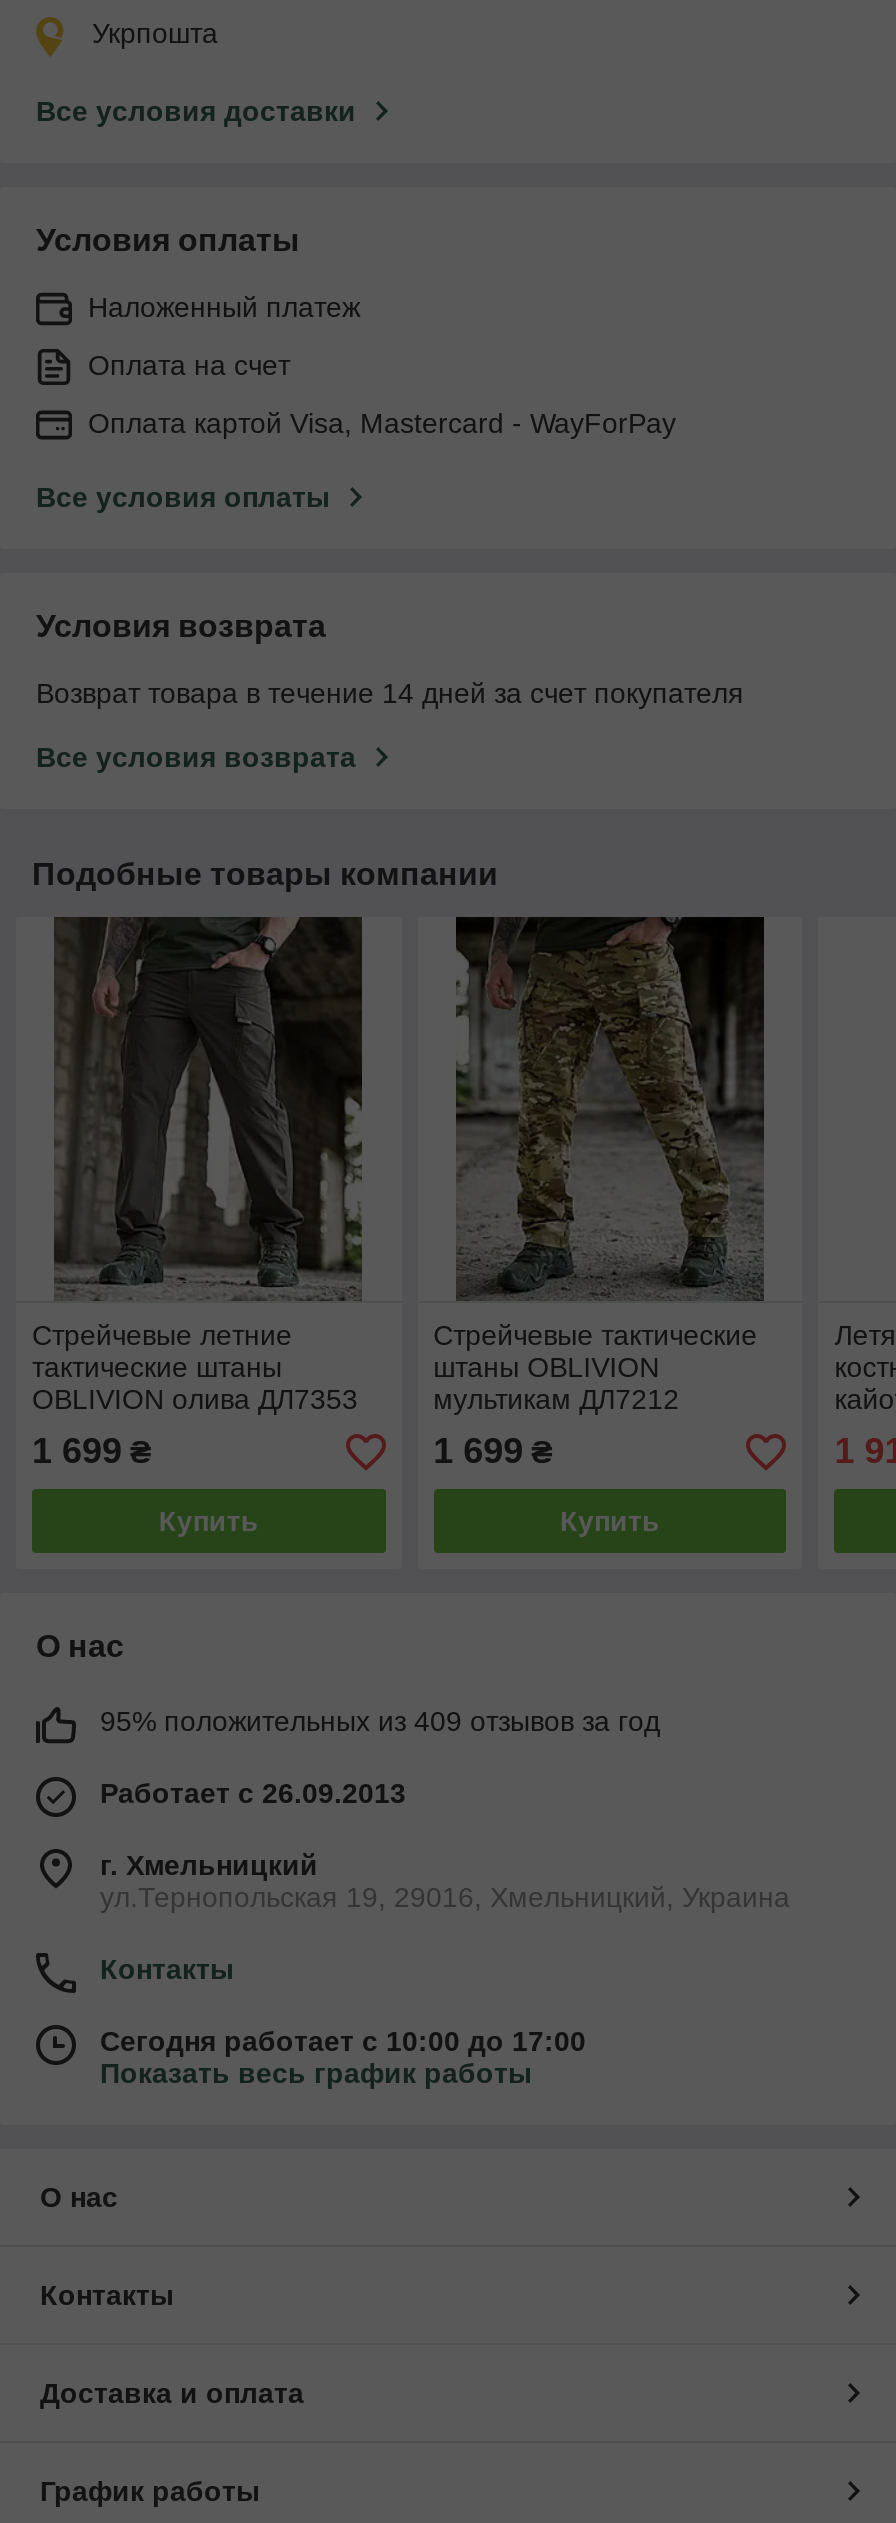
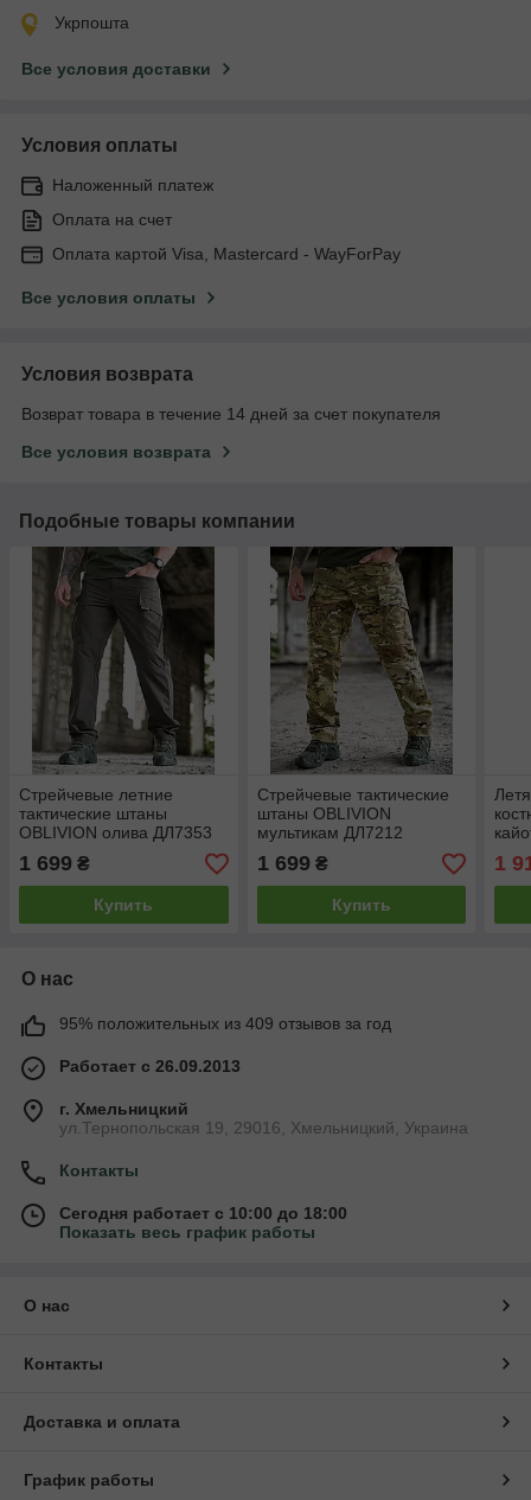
- Сегодня работает с 10:00 до 17:00
+ Сегодня работает с 10:00 до 18:00
